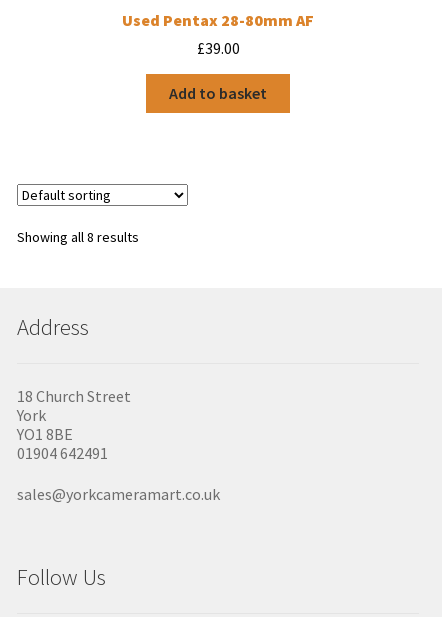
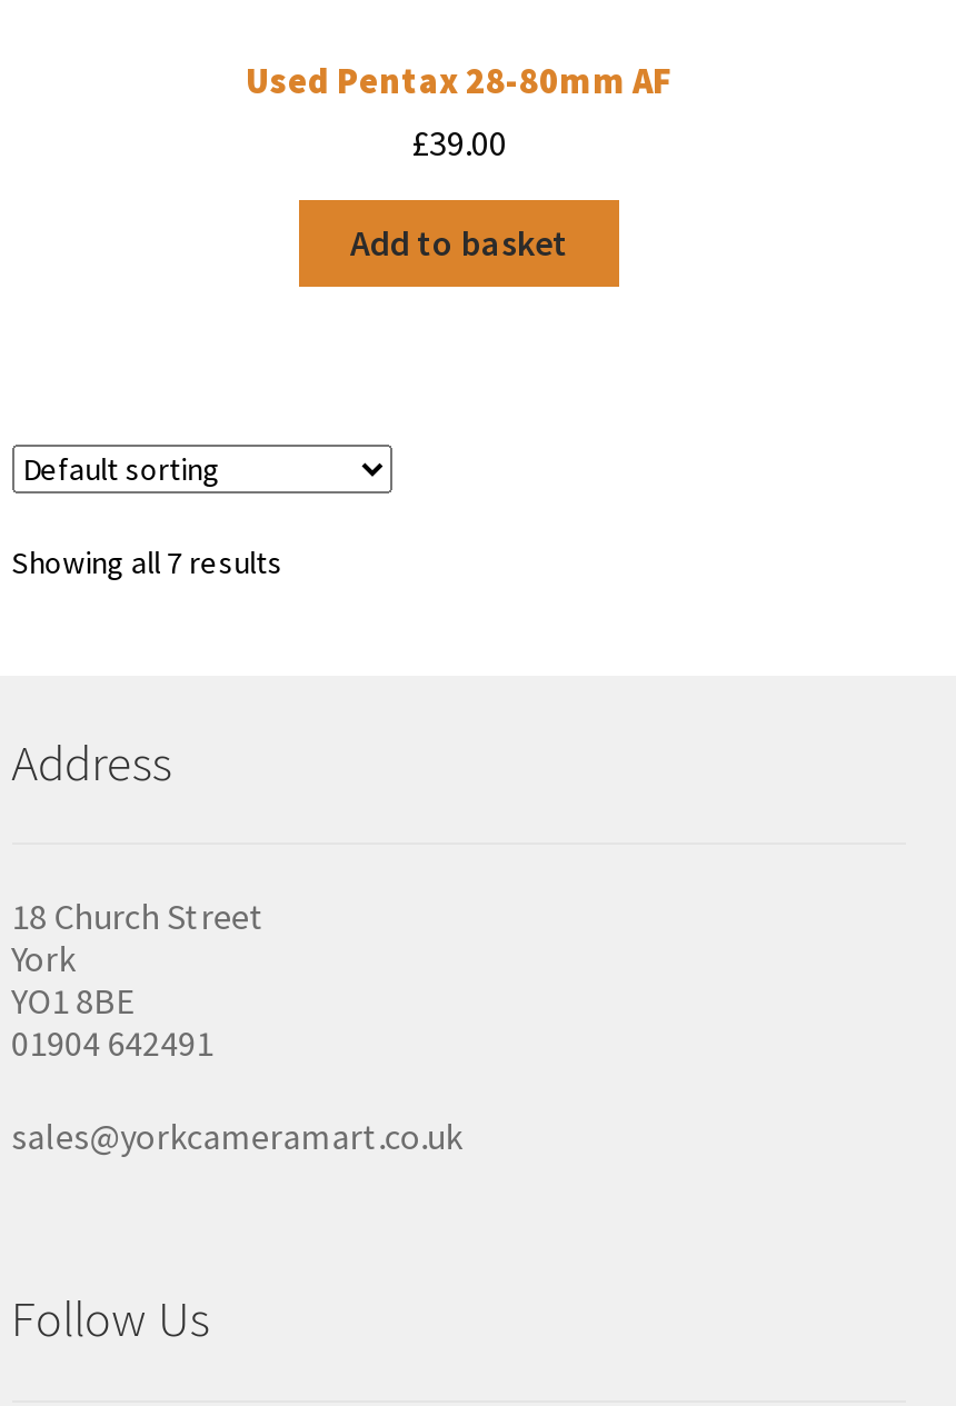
- Showing all 8 results
+ Showing all 7 results
